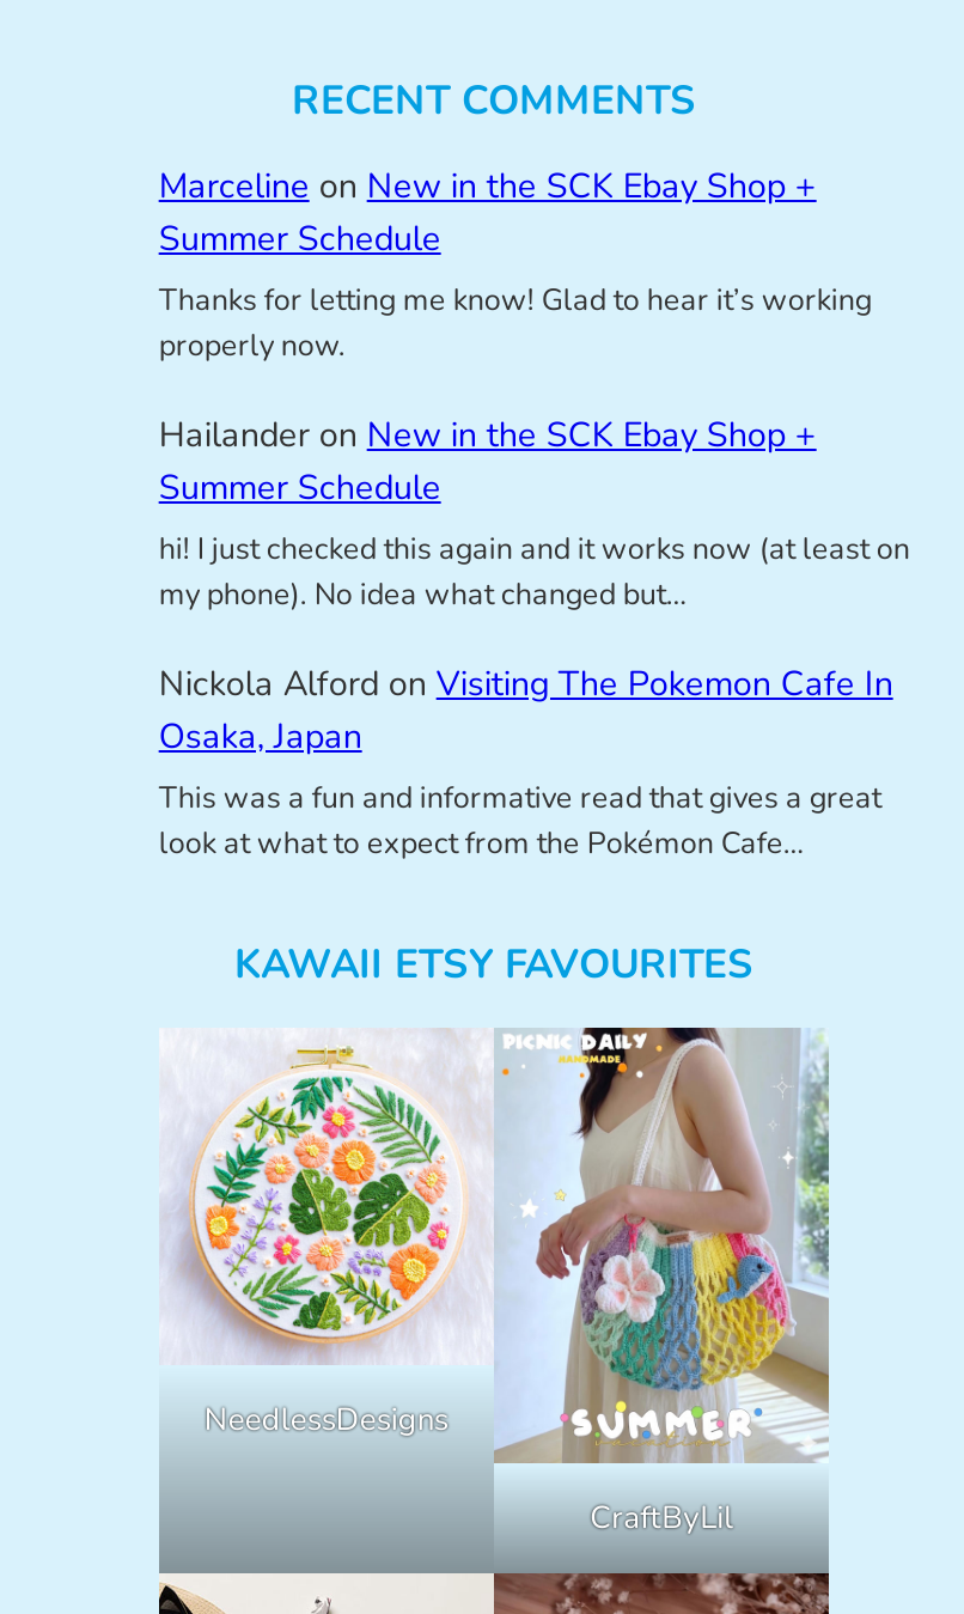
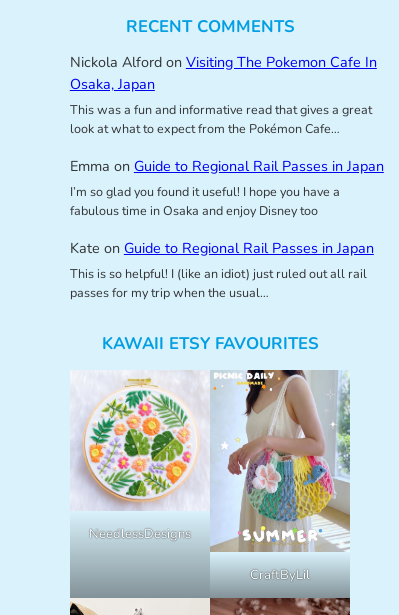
- Marceline on New in the SCK Ebay Shop +
- Summer Schedule
- Thanks for letting me know! Glad to hear it’s working
- properly now.
- Hailander on New in the SCK Ebay Shop +
- Summer Schedule
- hi! I just checked this again and it works now (at least on
- my phone). No idea what changed but…

moved up: Nickola Alford on Visiting The Pokemon Cafe In | Osaka, Japan | This was a fun and informative read that gives a great | look at what to expect from the Pokémon Cafe…

+ Emma on Guide to Regional Rail Passes in Japan
+ I’m so glad you found it useful! I hope you have a
+ fabulous time in Osaka and enjoy Disney too
+ Kate on Guide to Regional Rail Passes in Japan
+ This is so helpful! I (like an idiot) just ruled out all rail
+ passes for my trip when the usual…
